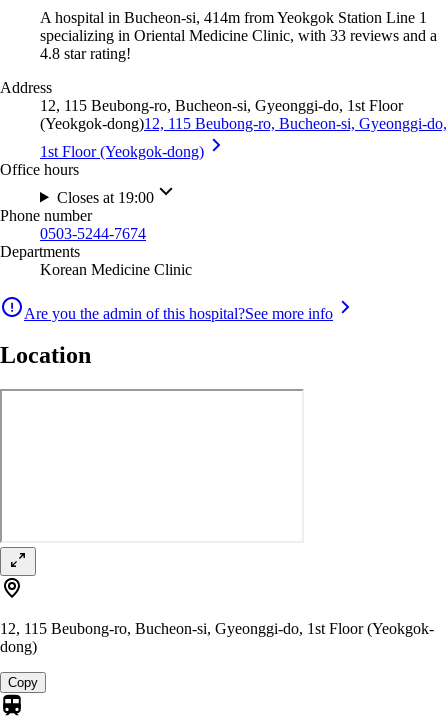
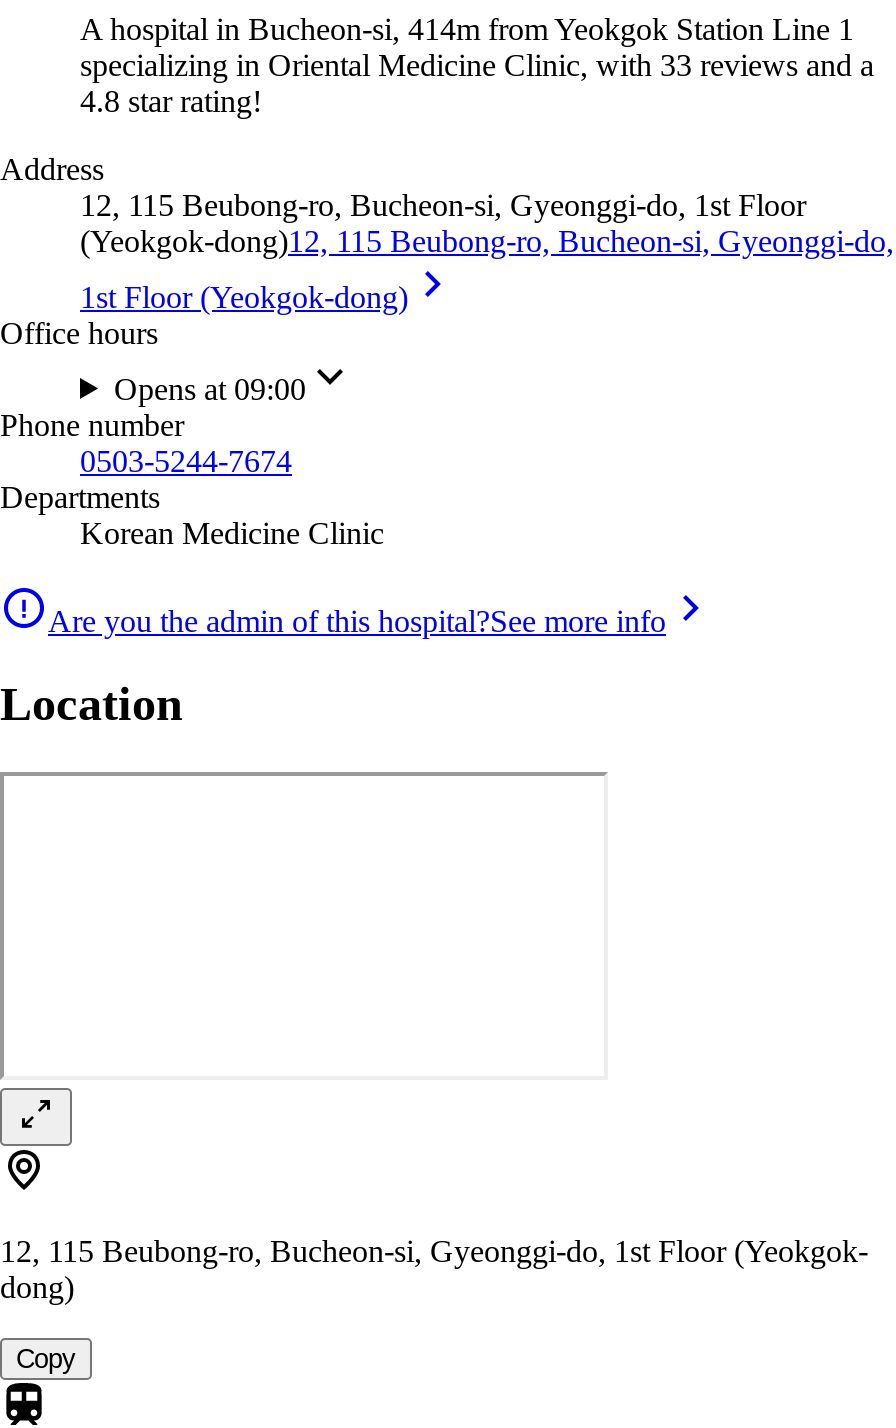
- Closes at 19:00
+ Opens at 09:00
